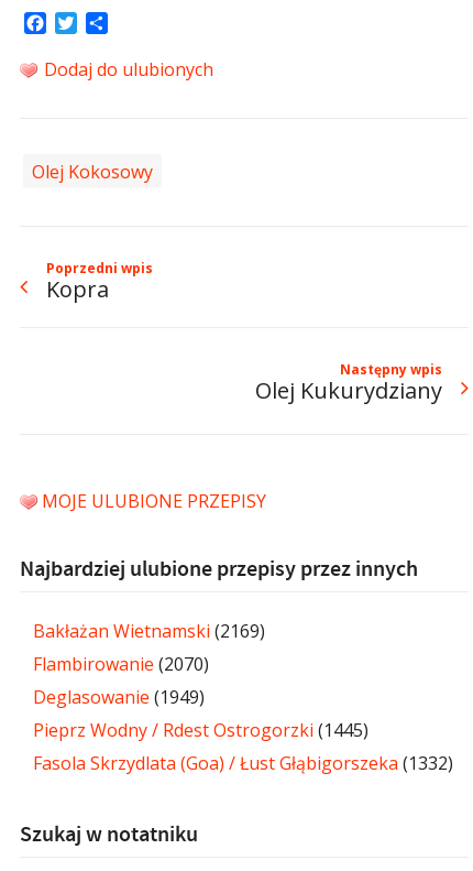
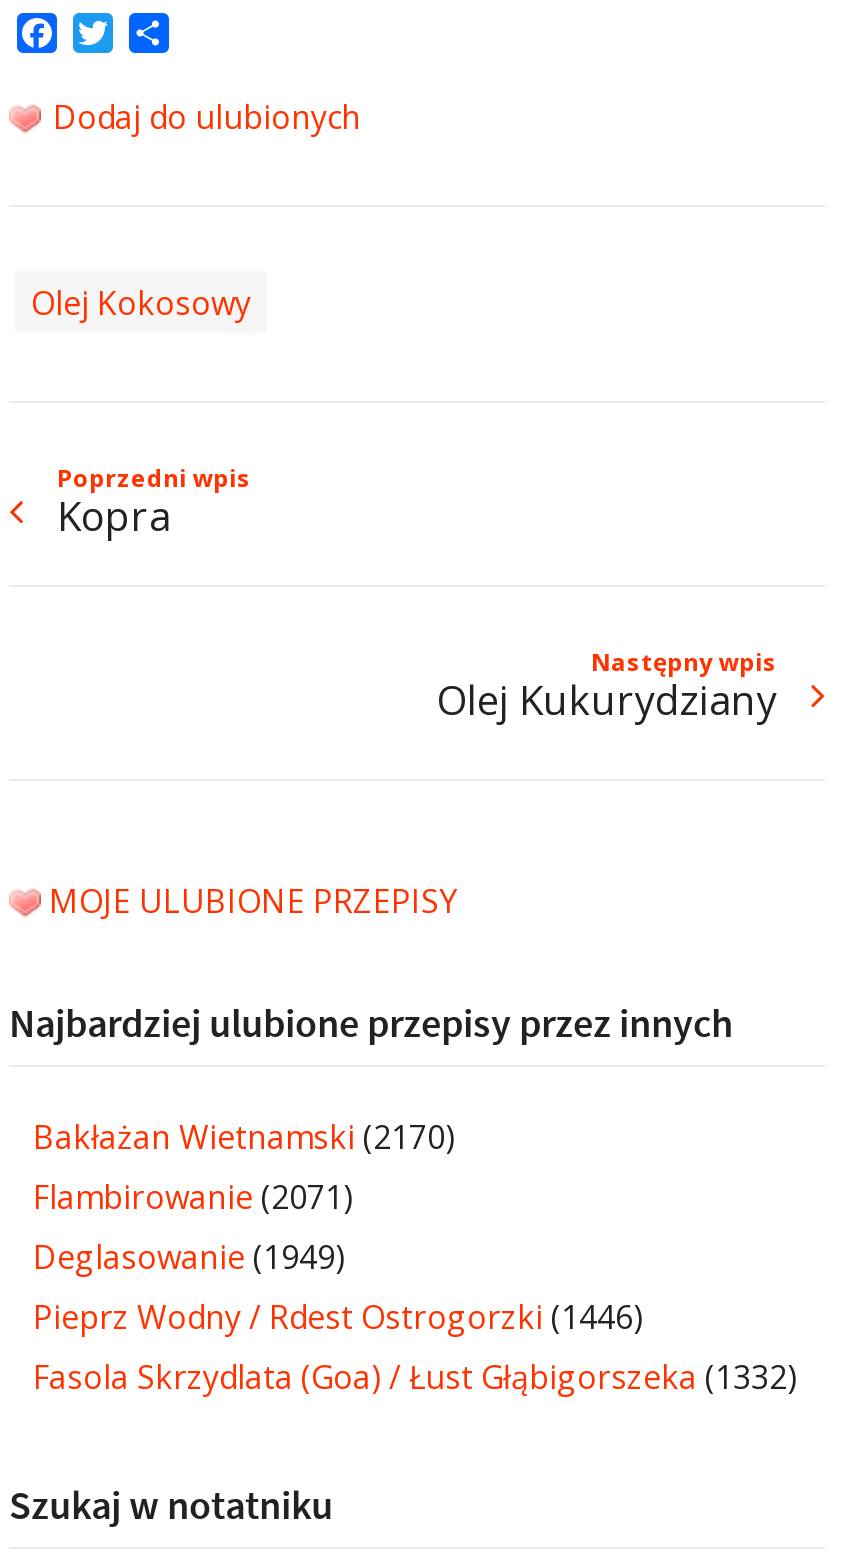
- Bakłażan Wietnamski (2169)
+ Bakłażan Wietnamski (2170)

- Flambirowanie (2070)
+ Flambirowanie (2071)

- Pieprz Wodny / Rdest Ostrogorzki (1445)
+ Pieprz Wodny / Rdest Ostrogorzki (1446)
